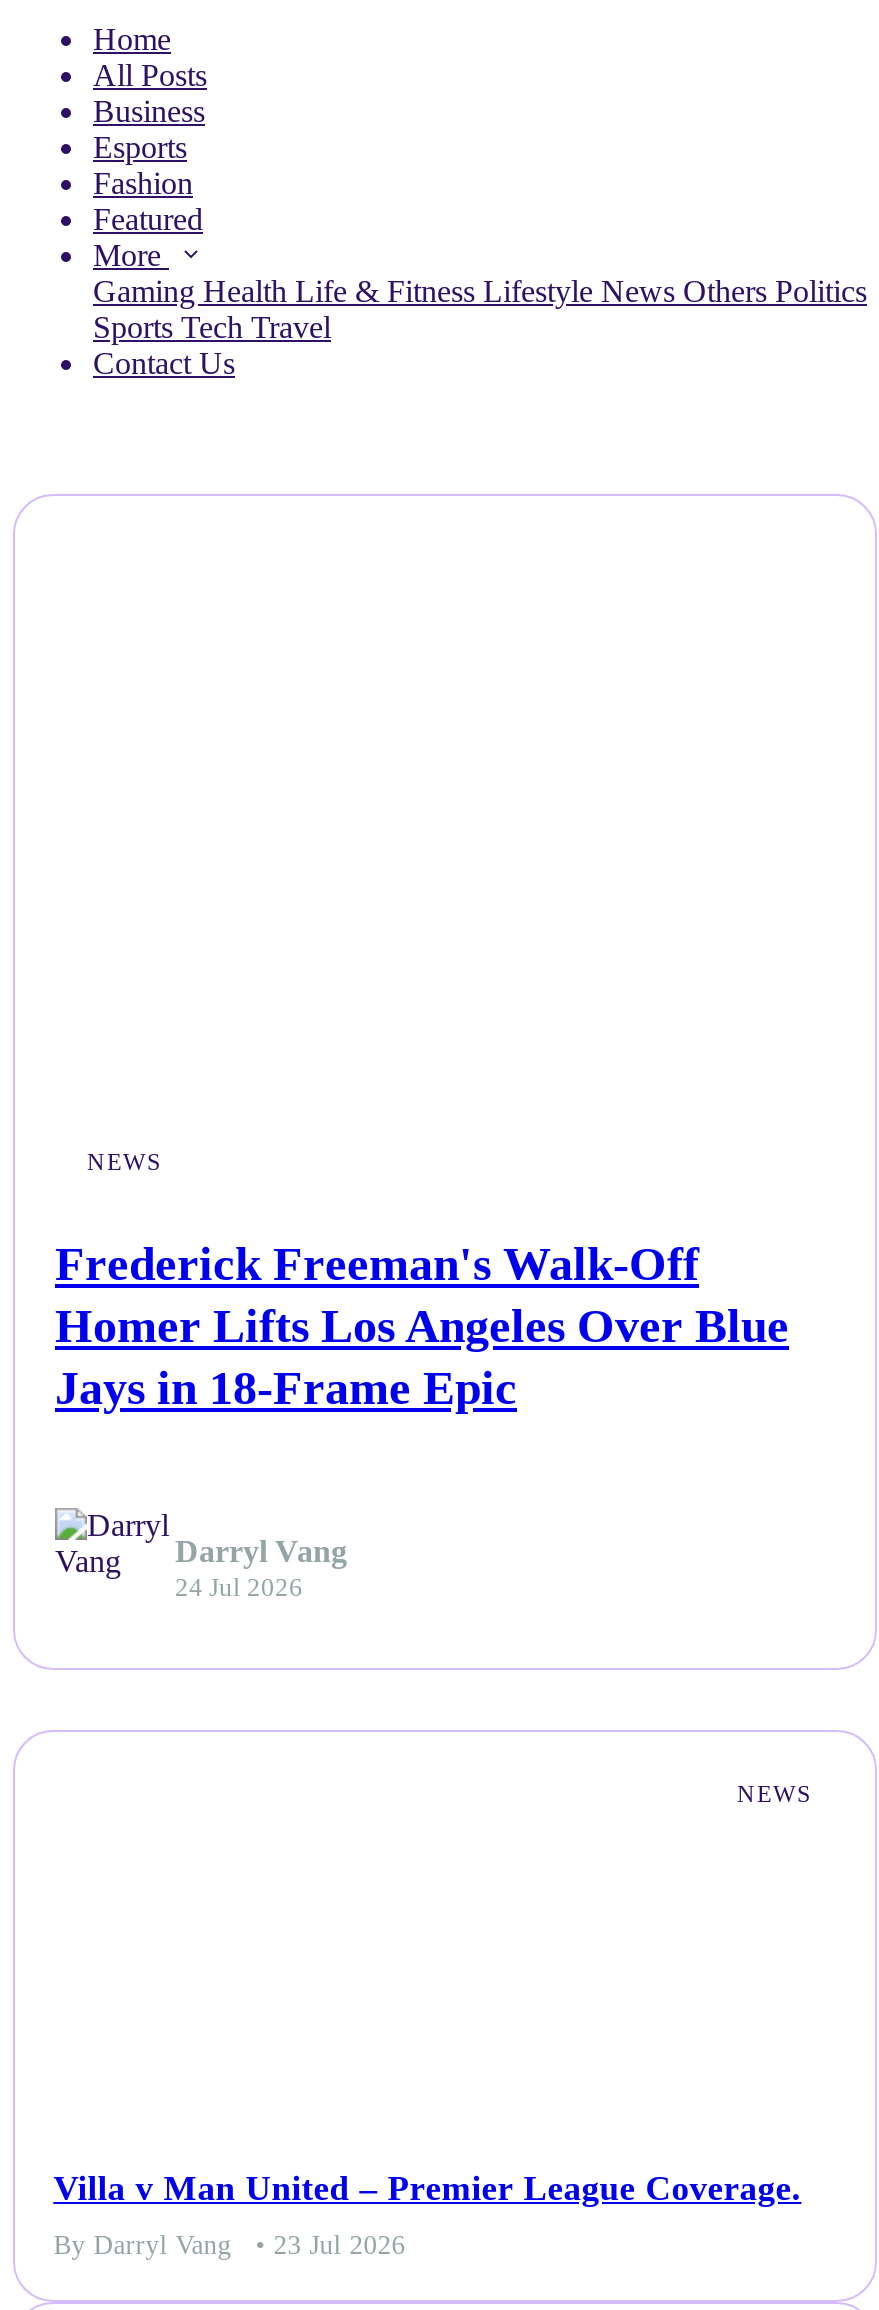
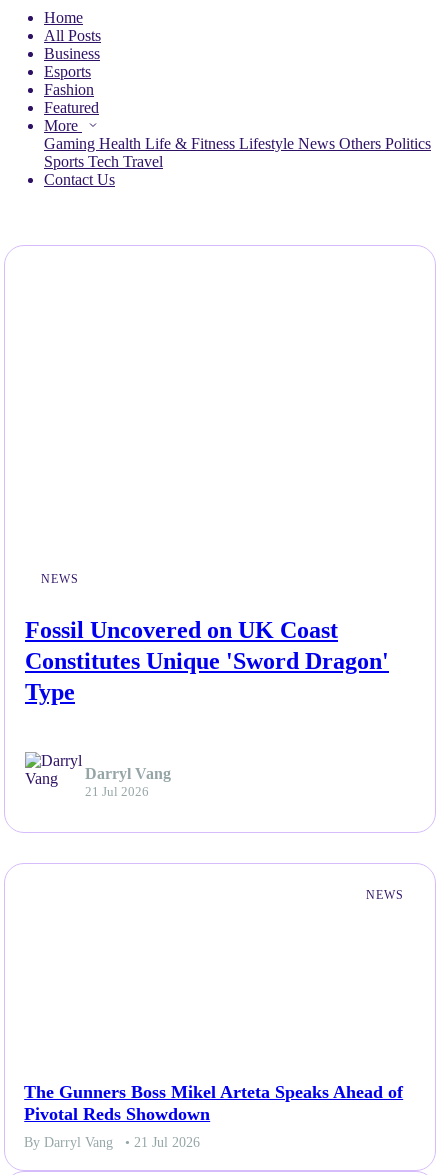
- Frederick Freeman's Walk-Off
- Homer Lifts Los Angeles Over Blue
- Jays in 18-Frame Epic
+ Fossil Uncovered on UK Coast
+ Constitutes Unique 'Sword Dragon'
+ Type

- 24 Jul 2026
+ 21 Jul 2026

- Villa v Man United – Premier League Coverage.
+ The Gunners Boss Mikel Arteta Speaks Ahead of
+ Pivotal Reds Showdown

- By Darryl Vang • 23 Jul 2026
+ By Darryl Vang • 21 Jul 2026
